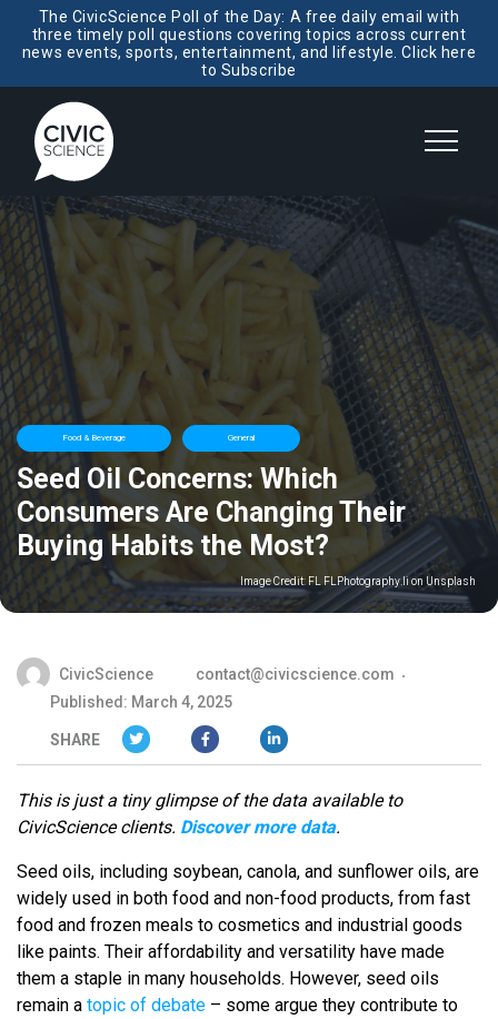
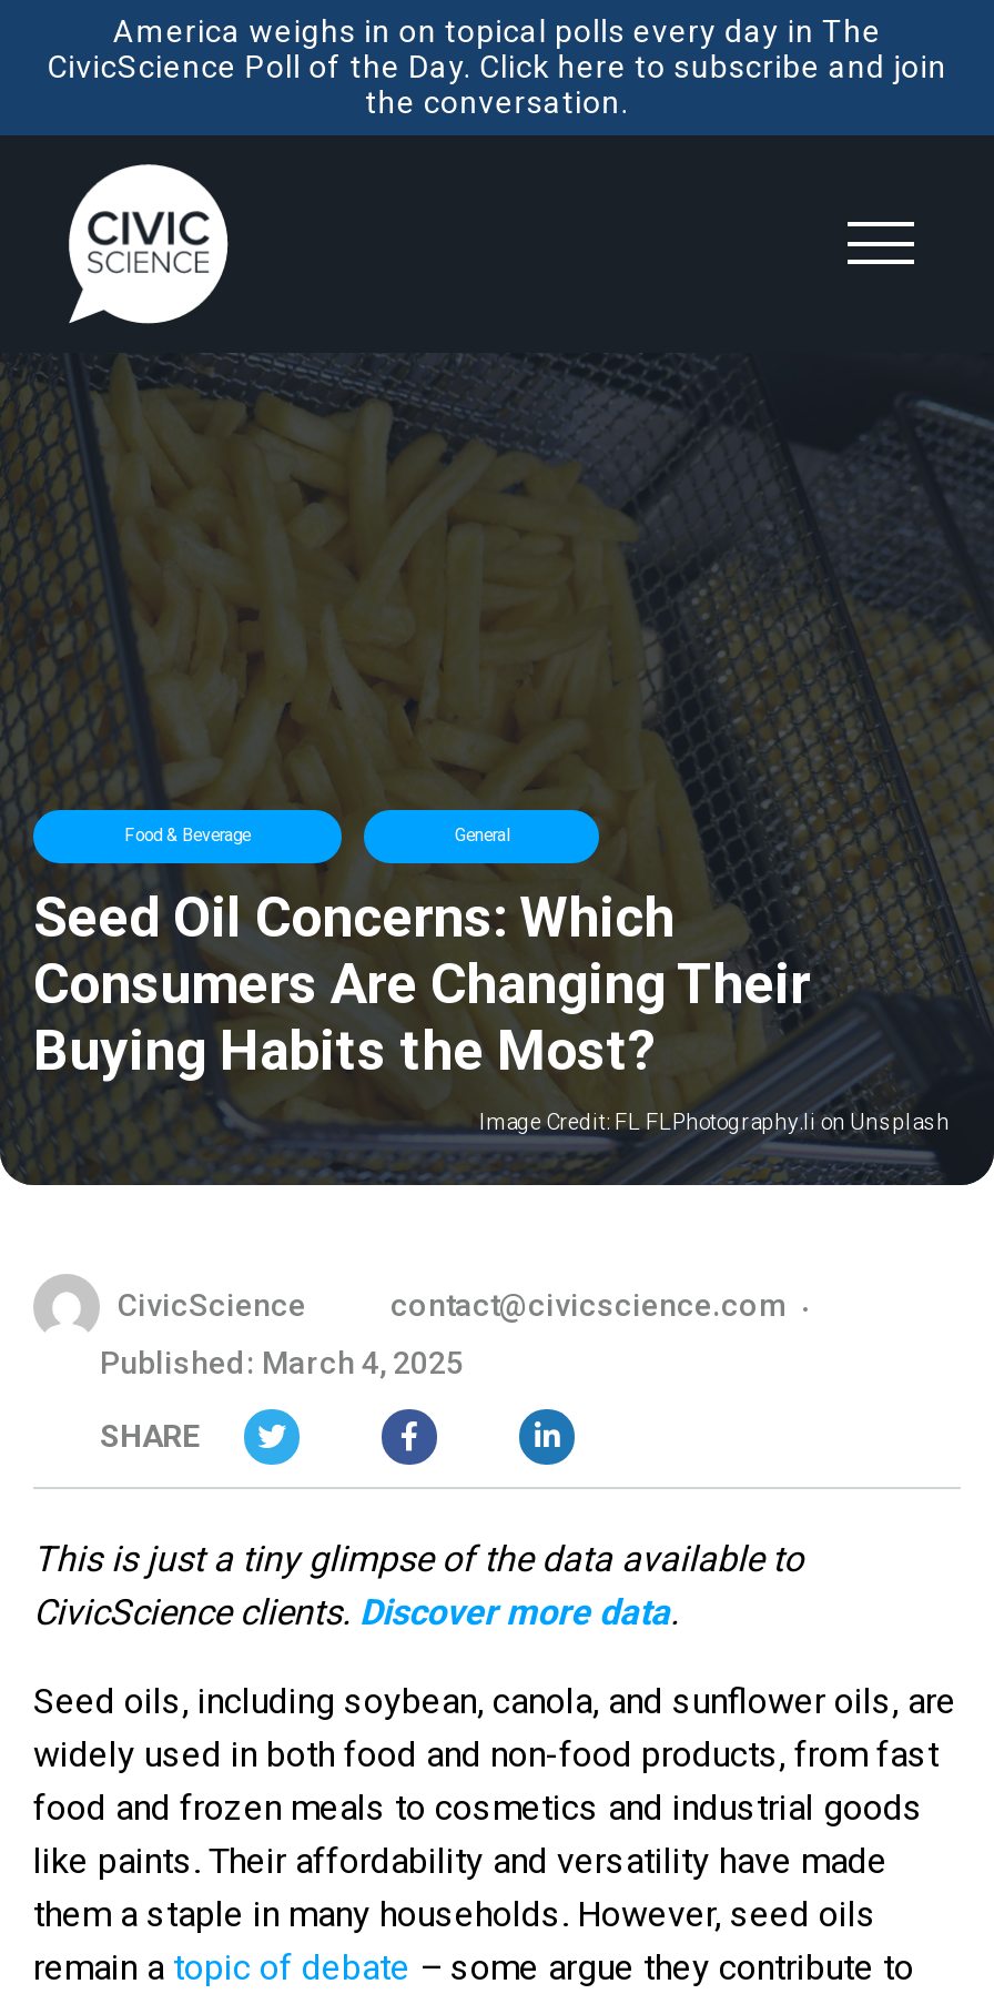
- The CivicScience Poll of the Day: A free daily email with
- three timely poll questions covering topics across current
- news events, sports, entertainment, and lifestyle. Click here
- to Subscribe
+ America weighs in on topical polls every day in The
+ CivicScience Poll of the Day. Click here to subscribe and join
+ the conversation.
